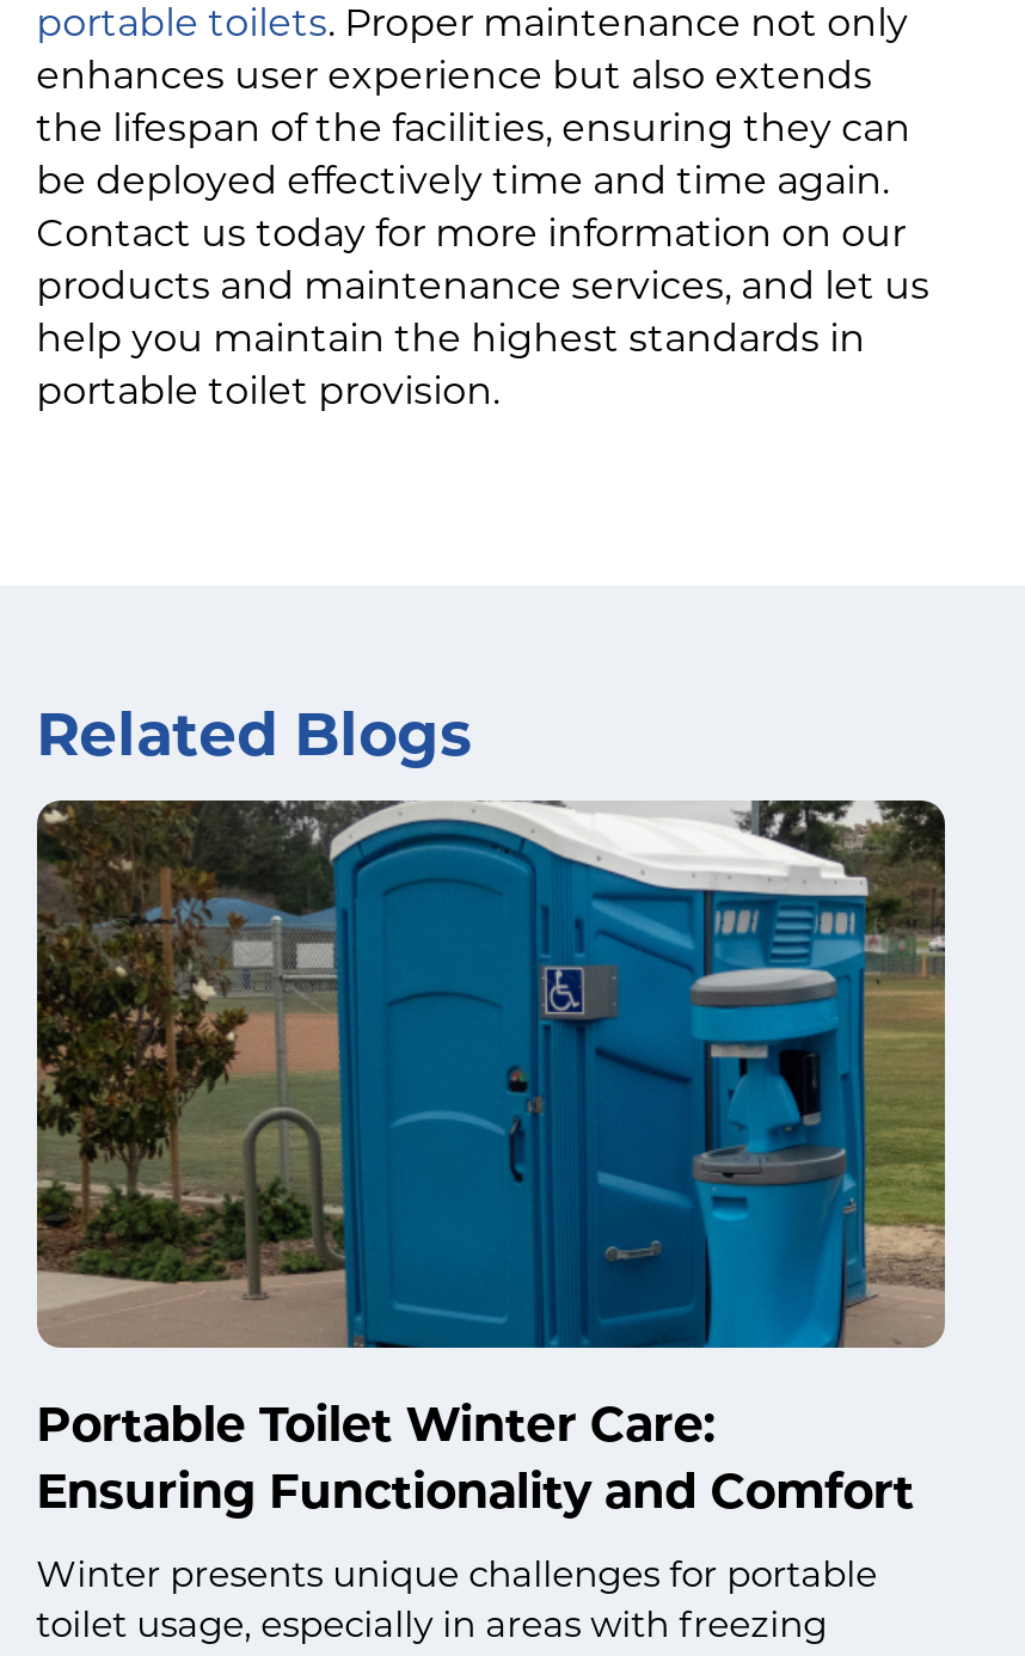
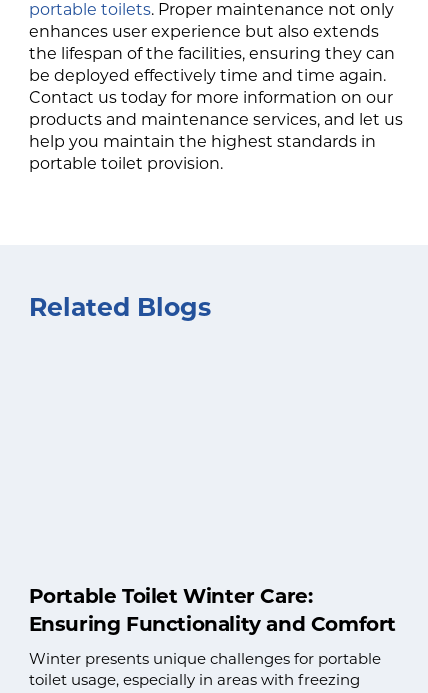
- [image]
